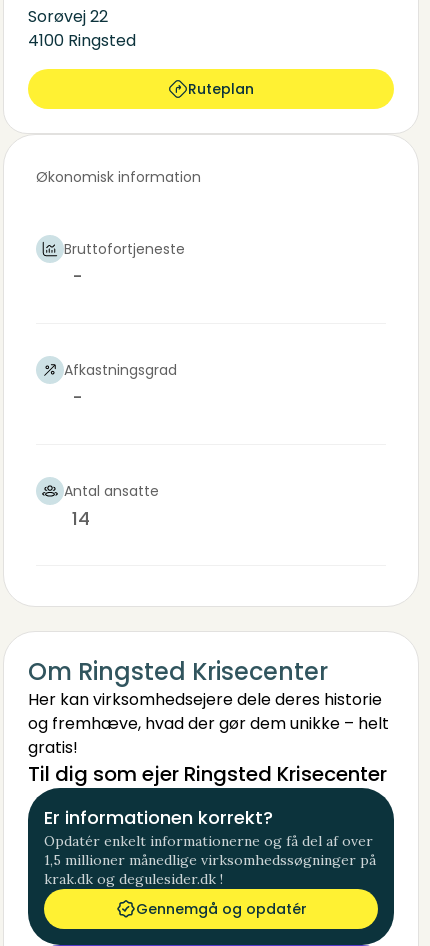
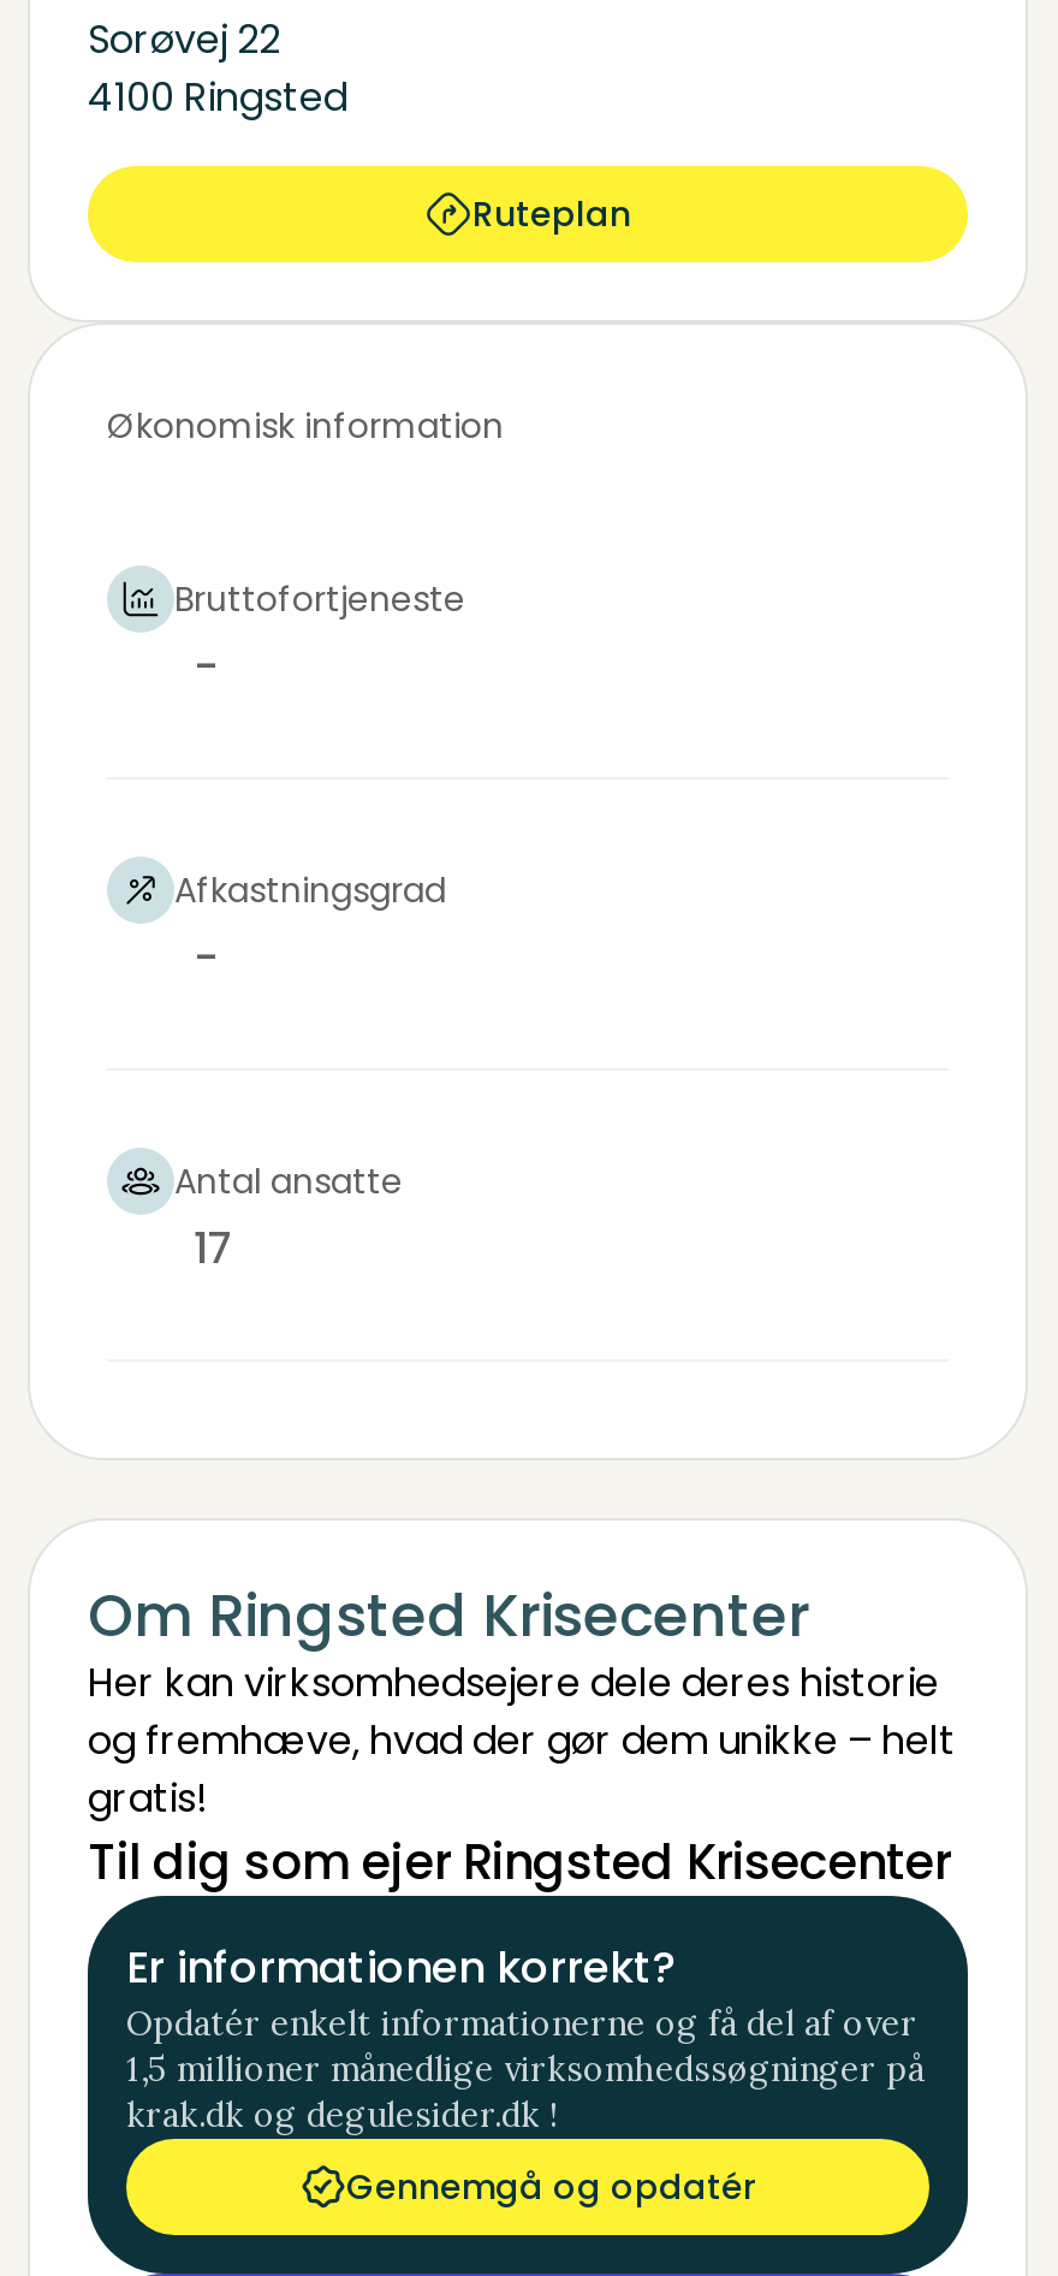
- 14
+ 17
